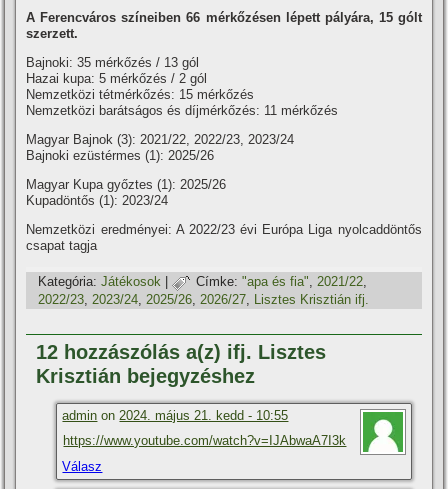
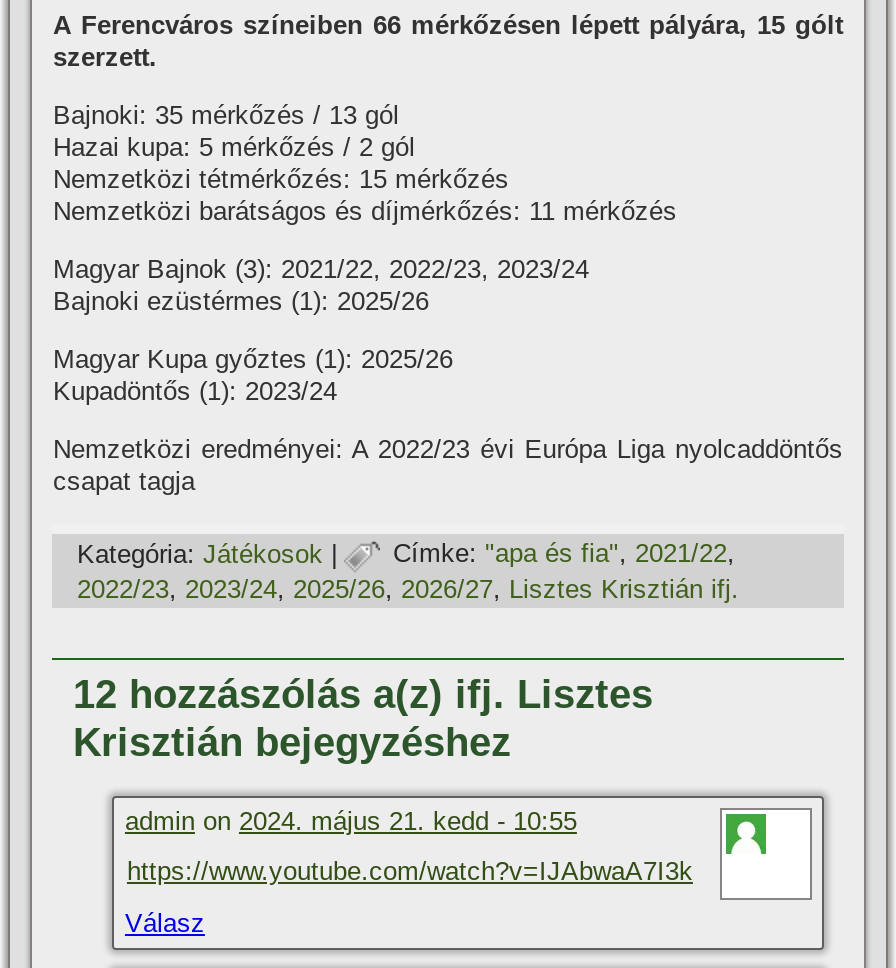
- [image]
+ [image]
